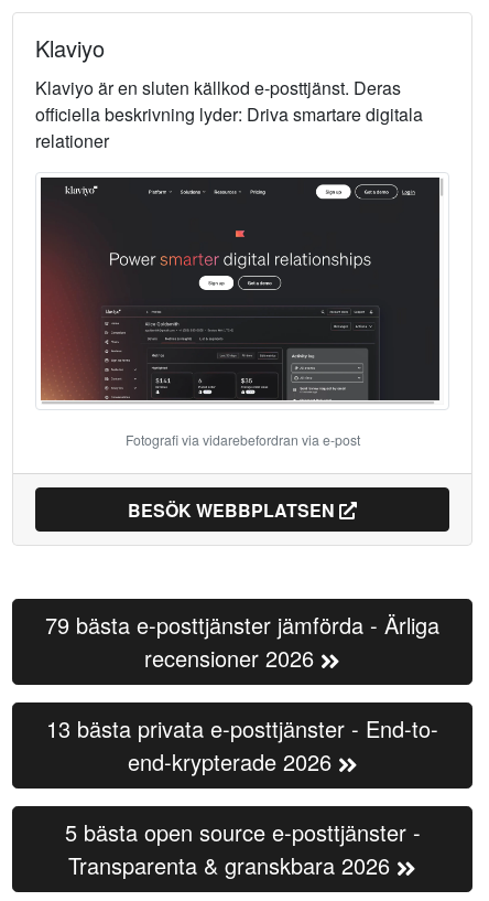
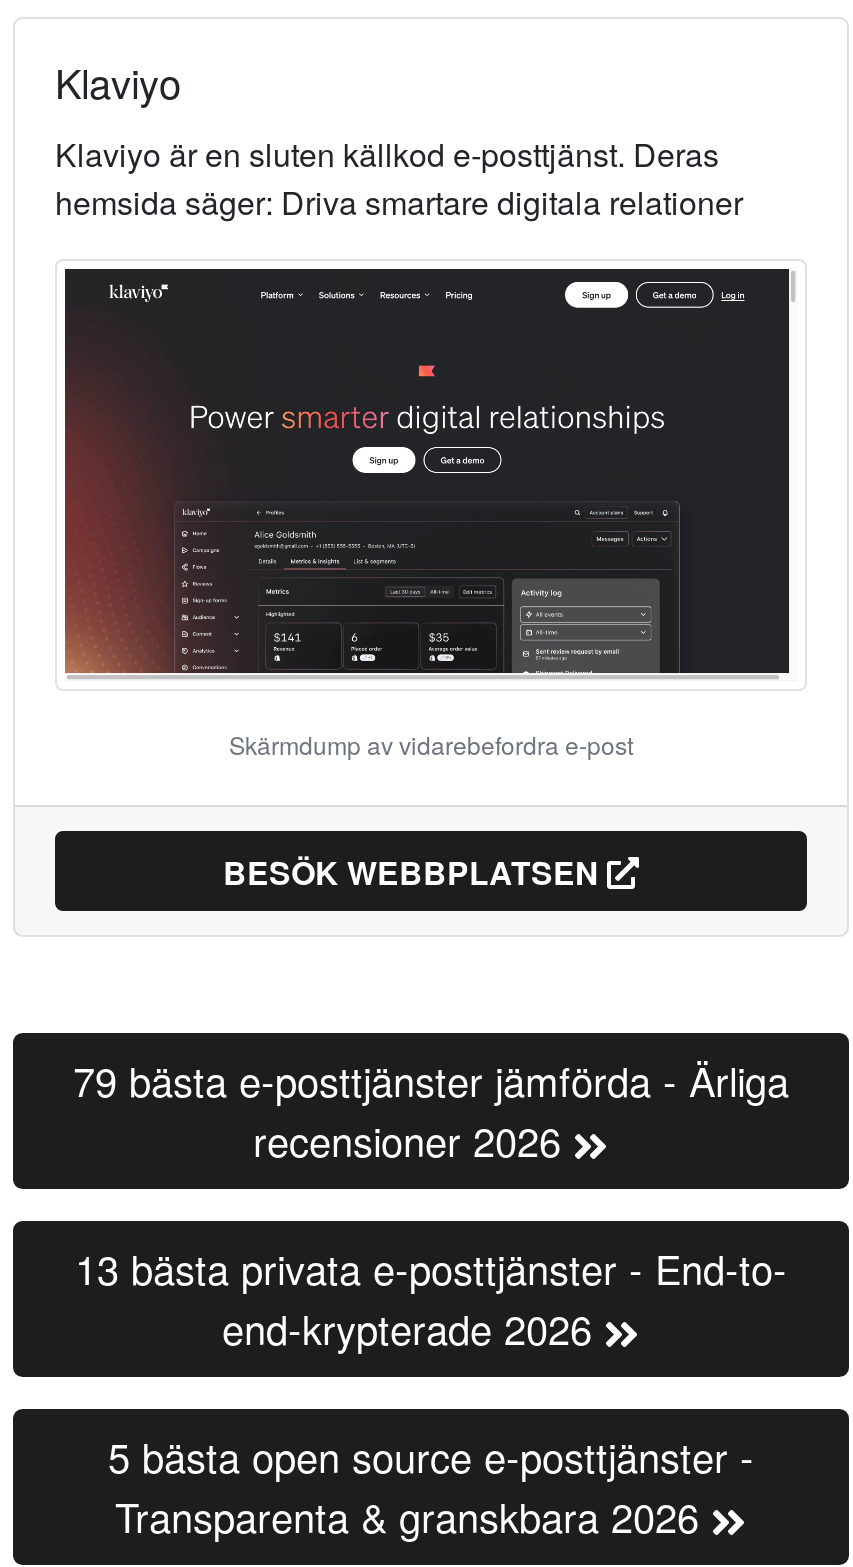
- officiella beskrivning lyder: Driva smartare digitala
- relationer
+ hemsida säger: Driva smartare digitala relationer

- Fotografi via vidarebefordran via e-post
+ Skärmdump av vidarebefordra e-post
